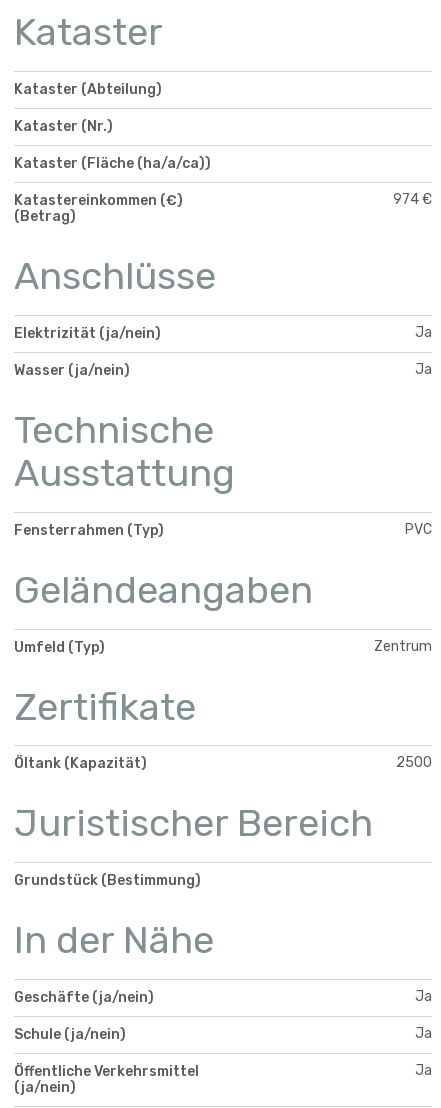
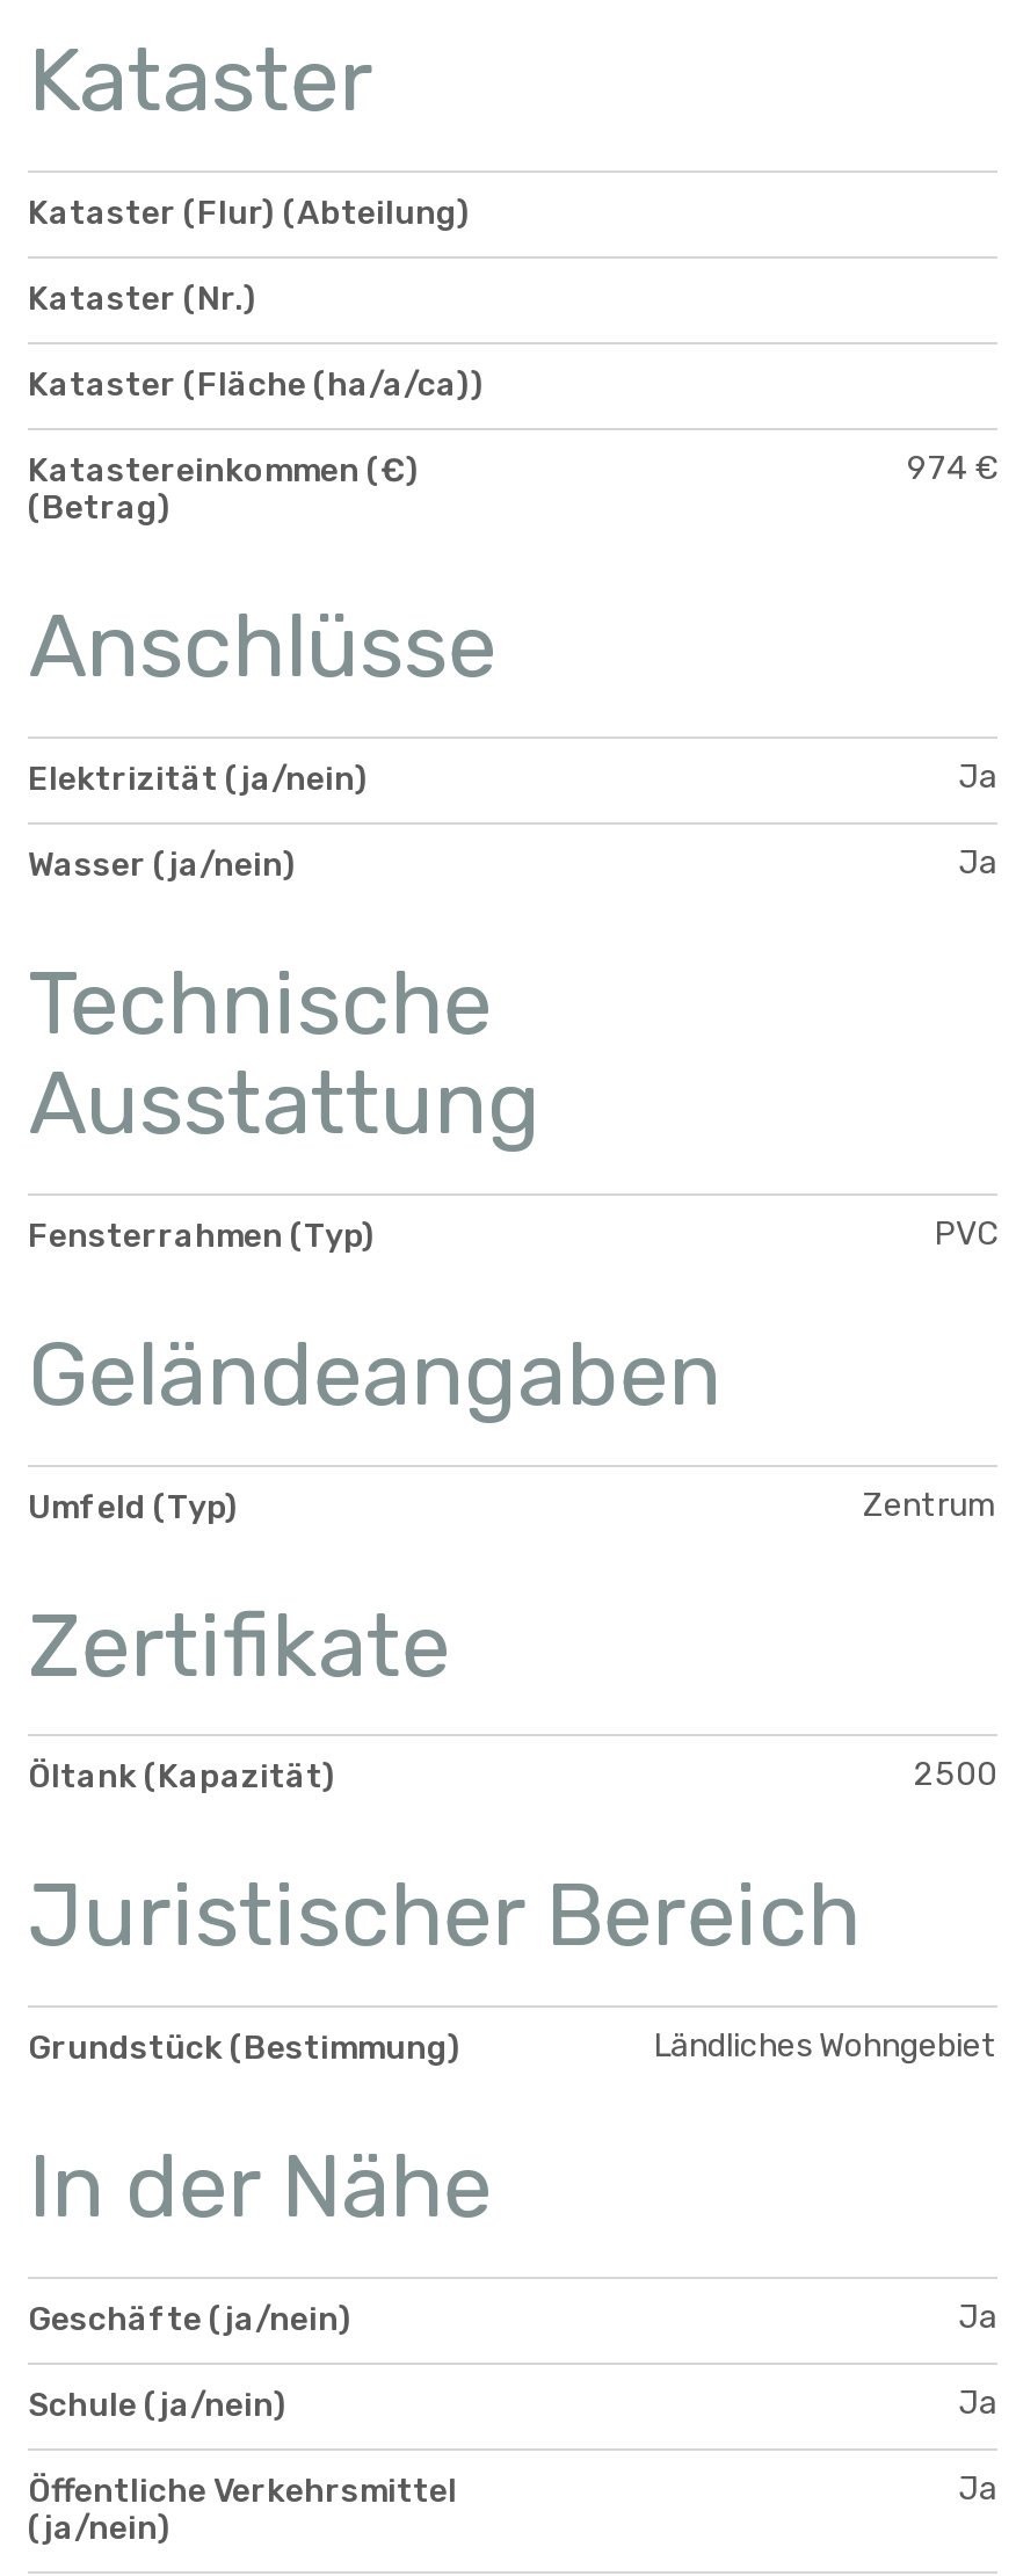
- Kataster (Abteilung)
+ Kataster (Flur) (Abteilung)

+ Ländliches Wohngebiet
